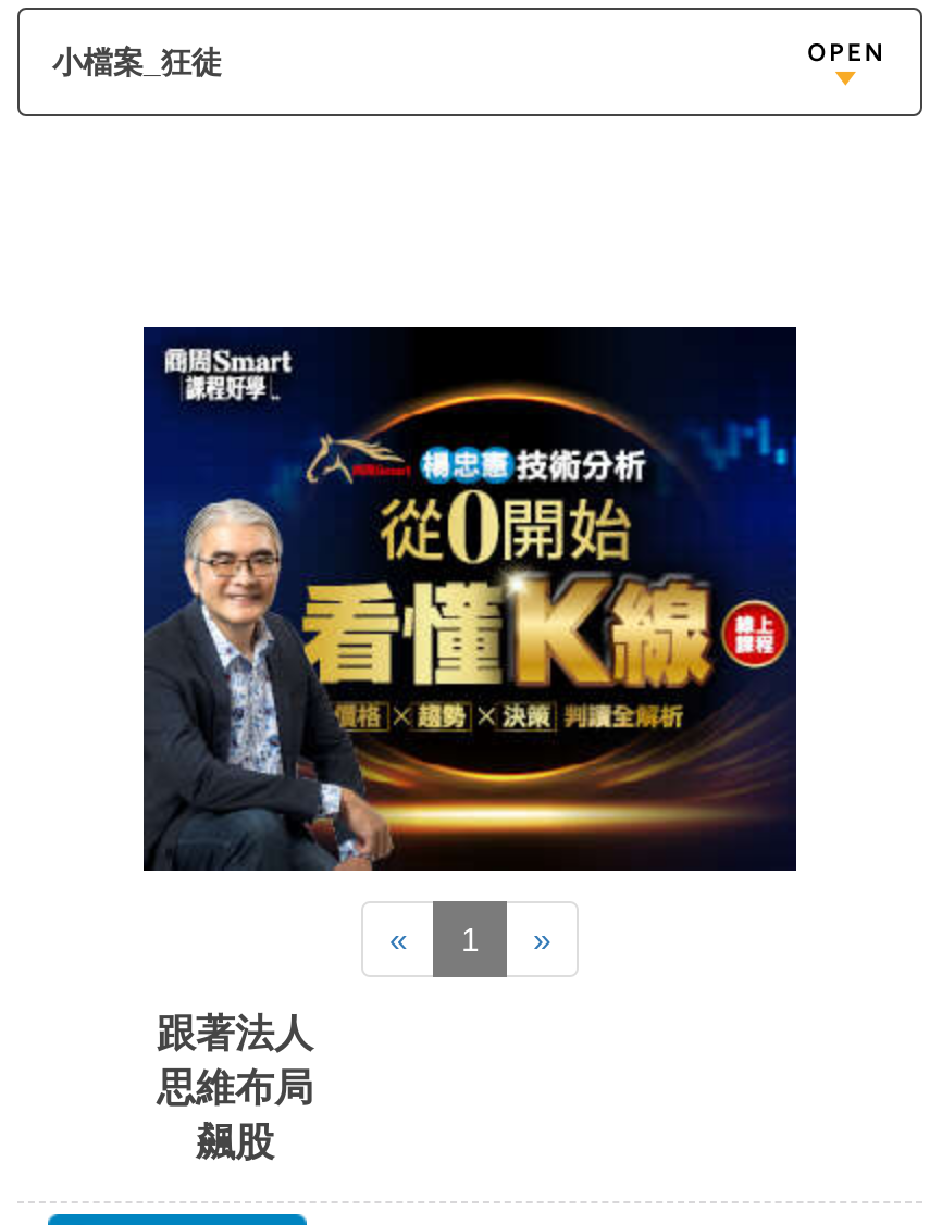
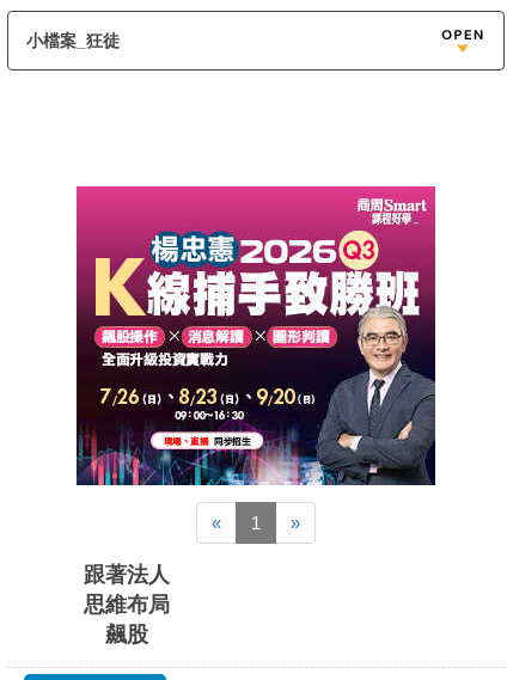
- [image]
+ [image]
